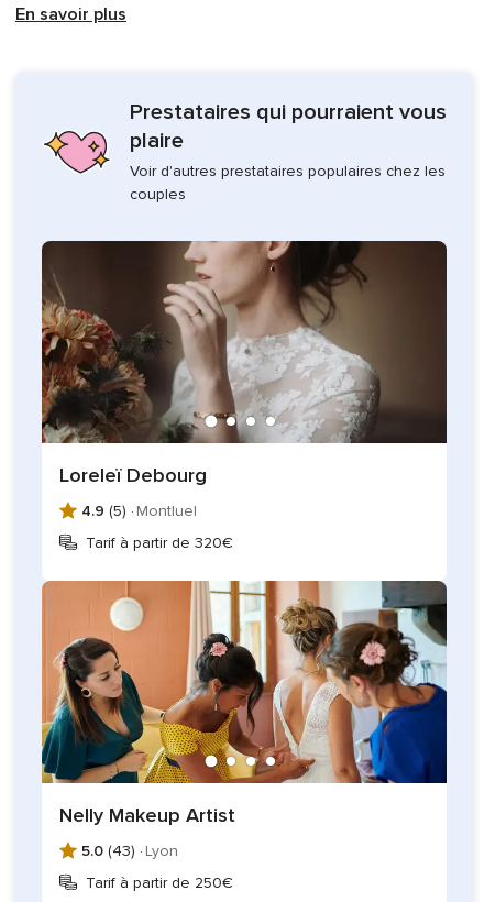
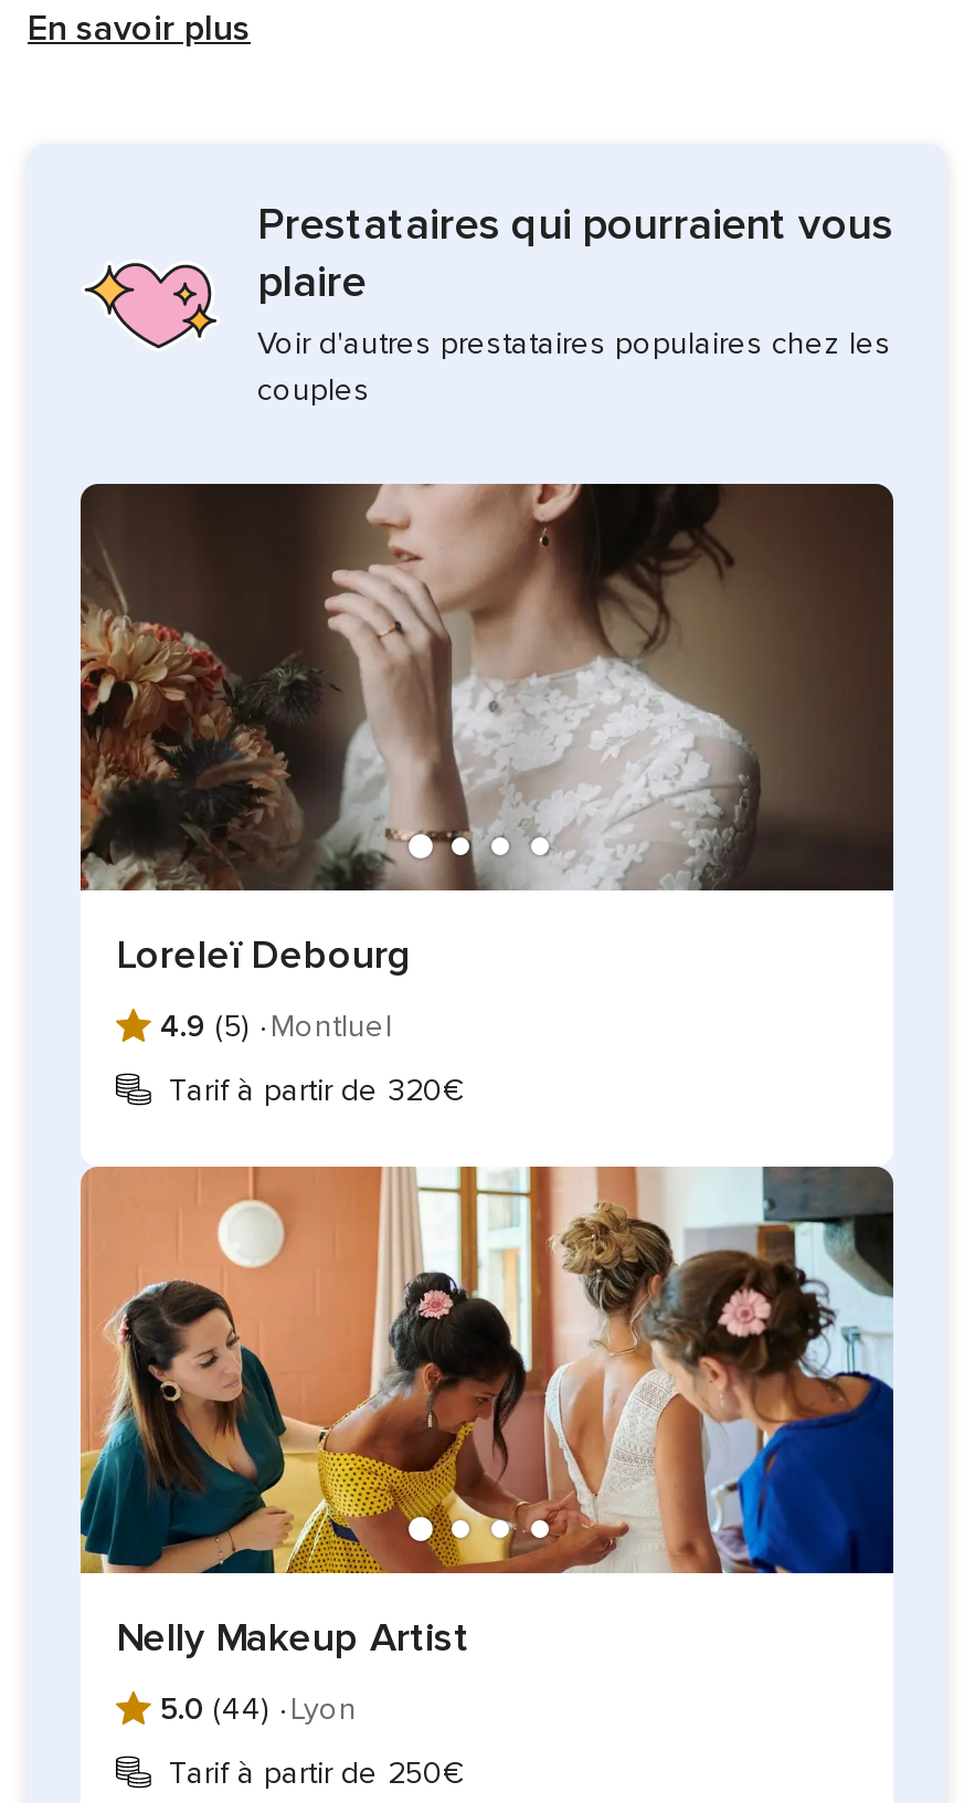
- 5.0 (43) · Lyon
+ 5.0 (44) · Lyon
